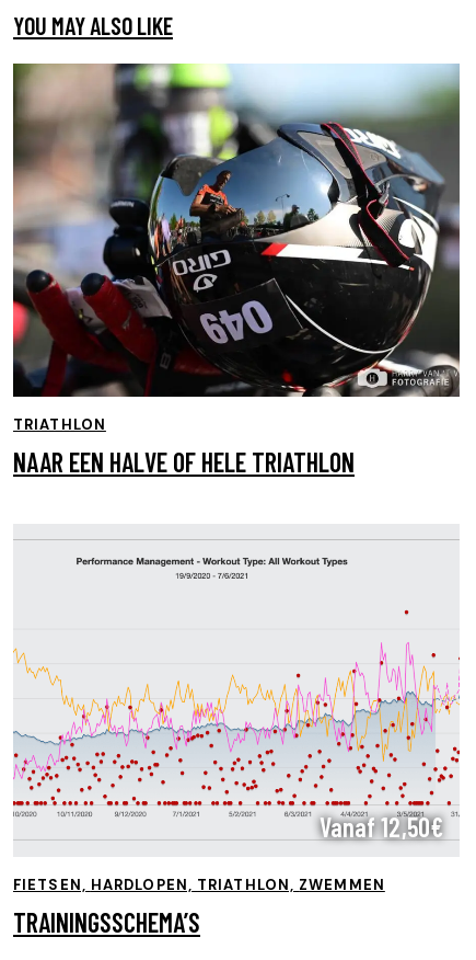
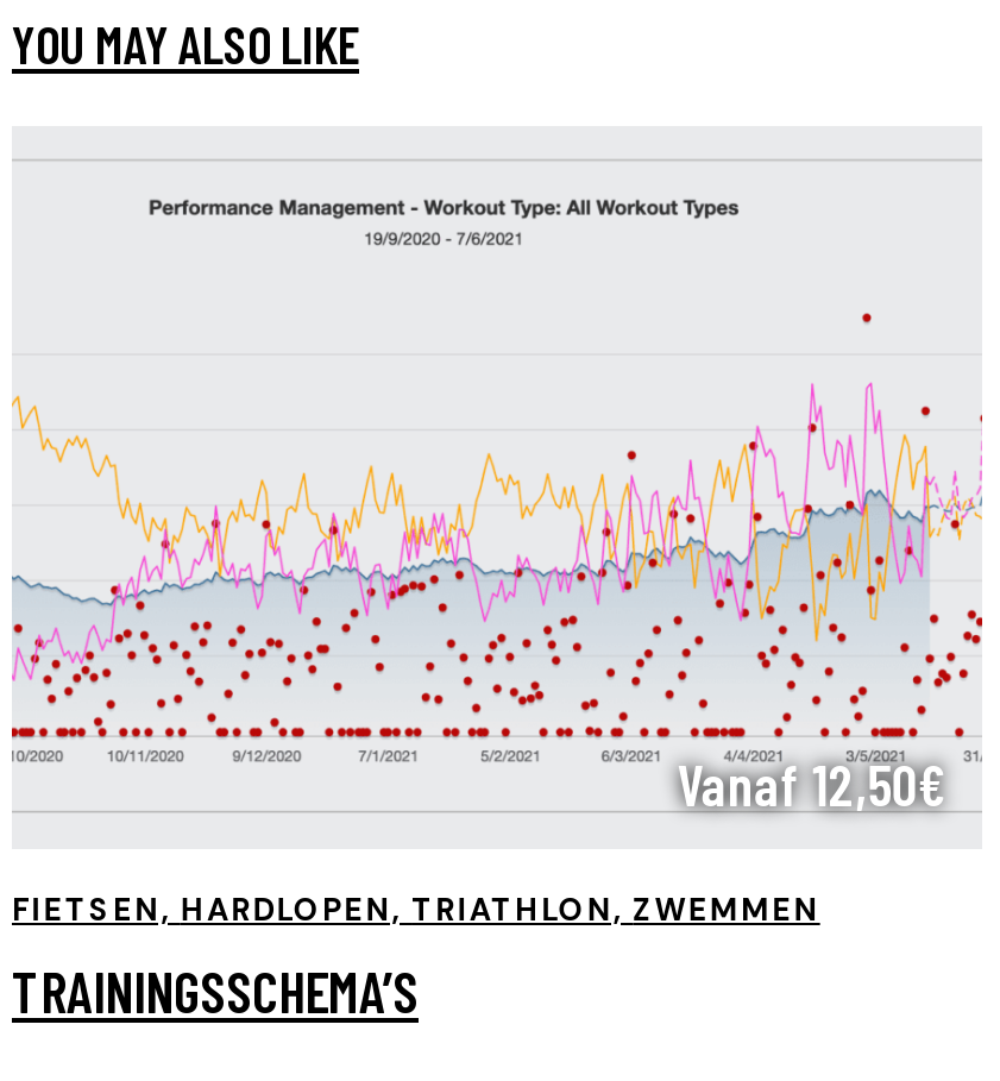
- [image]
- TRIATHLON

- NAAR EEN HALVE OF HELE TRIATHLON
